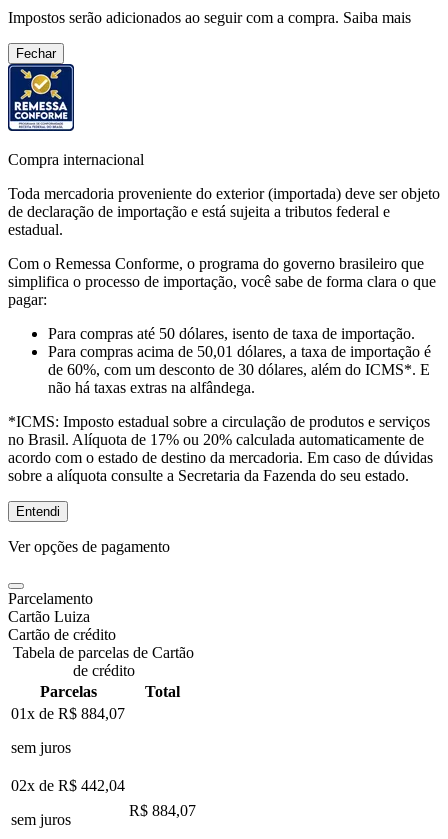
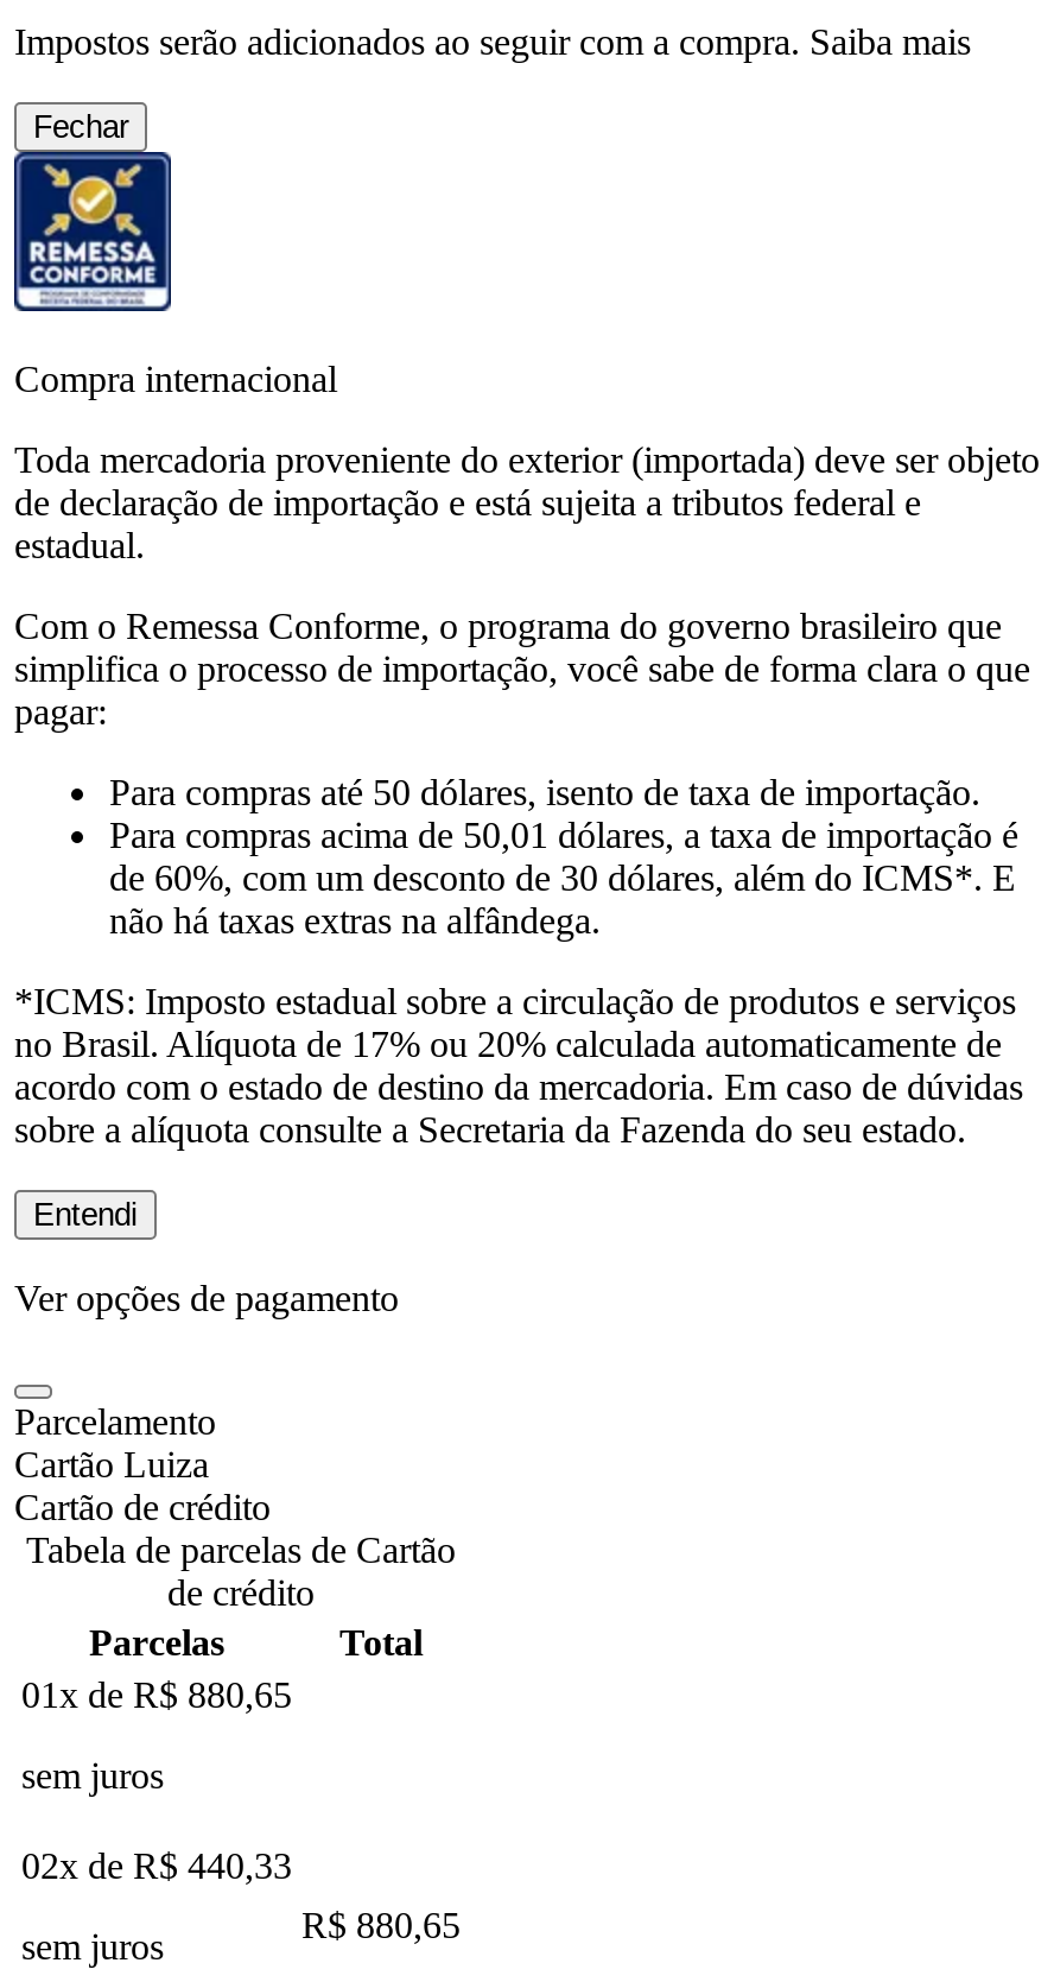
- 01x de R$ 884,07
+ 01x de R$ 880,65

- 02x de R$ 442,04
+ 02x de R$ 440,33

- R$ 884,07
+ R$ 880,65
